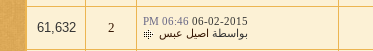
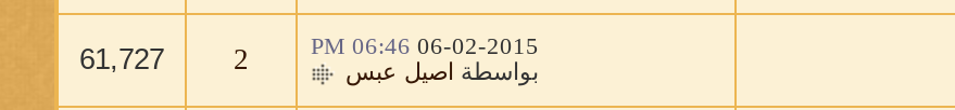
- 61,632
+ 61,727
